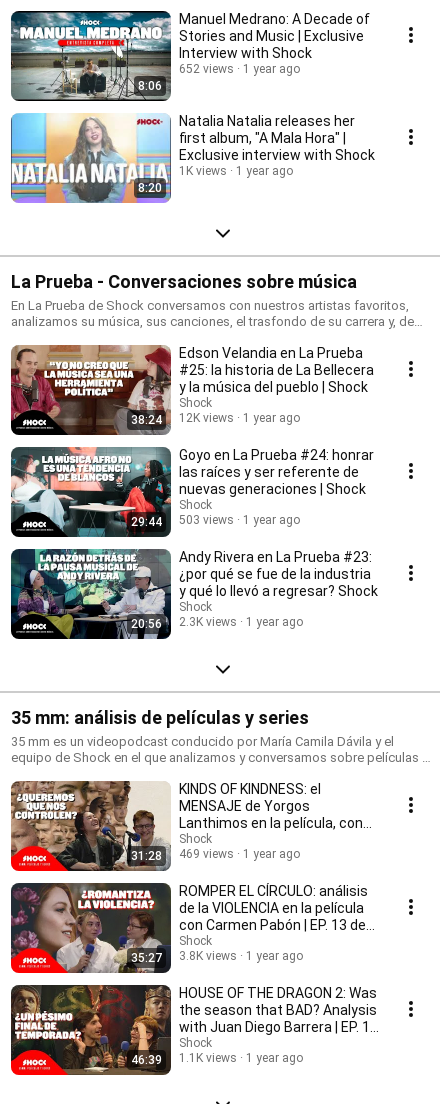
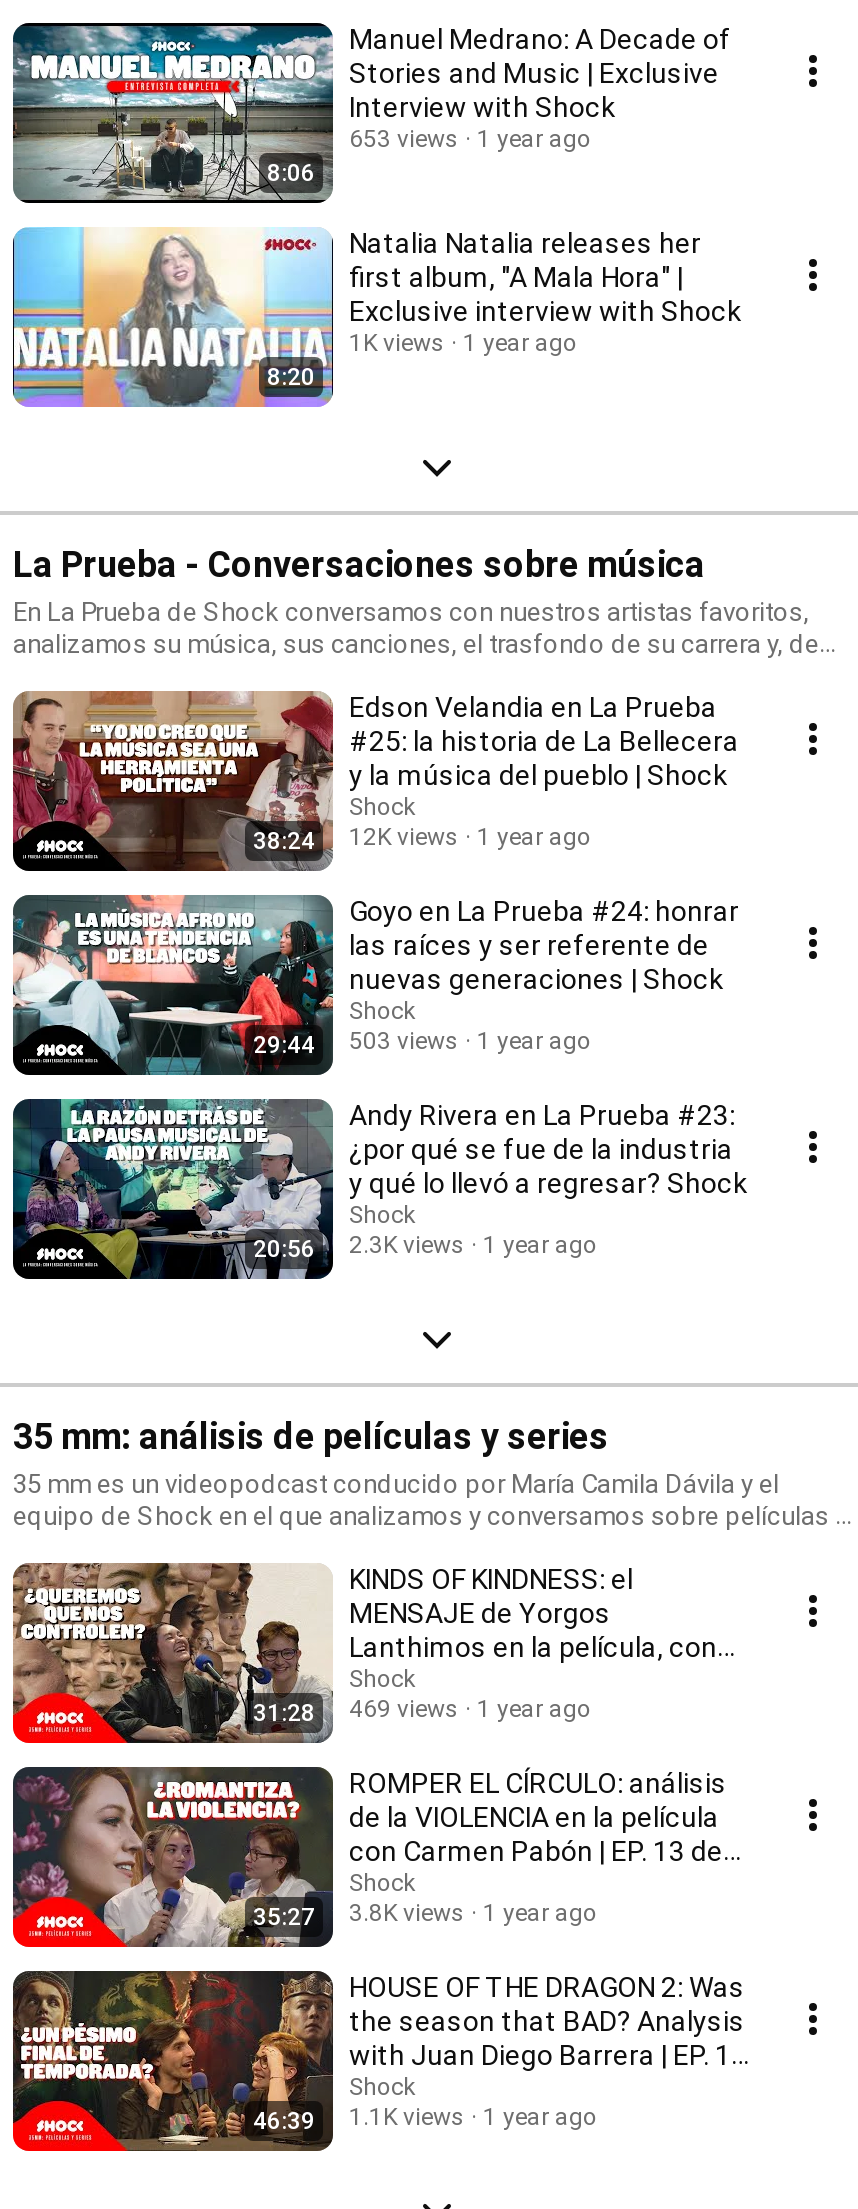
- 652 views 1 year ago
+ 653 views 1 year ago
